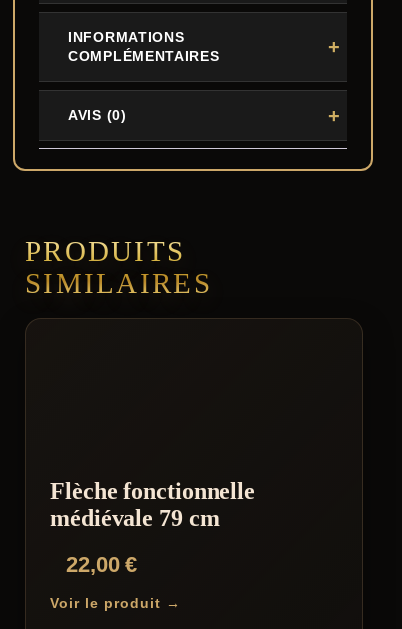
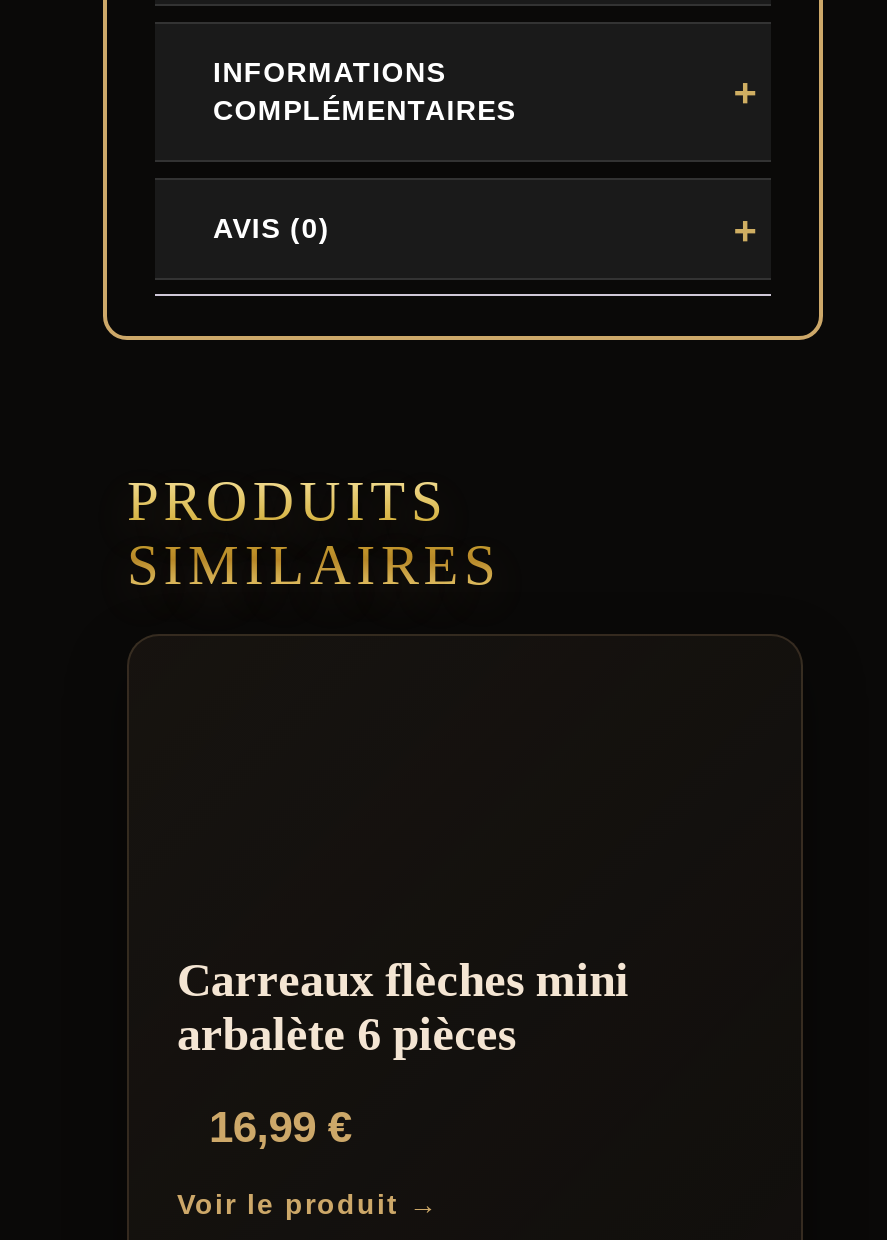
- Flèche fonctionnelle
- médiévale 79 cm
+ Carreaux flèches mini
+ arbalète 6 pièces

- 22,00 €
+ 16,99 €
